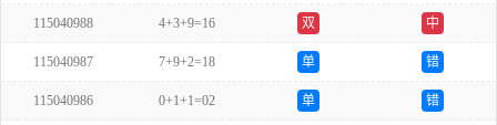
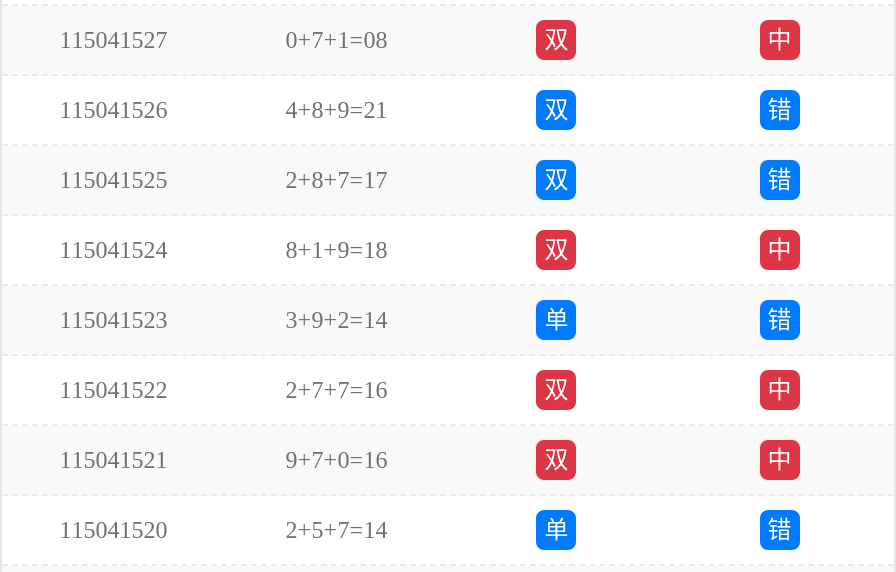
- 115040988
+ 115041527

- 4+3+9=16
+ 0+7+1=08

- 115040987
- 7+9+2=18
+ 115041526
+ 4+8+9=21
+ 双
+ 错
+ 115041525
+ 2+8+7=17
+ 双
+ 错
+ 115041524
+ 8+1+9=18
+ 双
+ 中
+ 115041523
+ 3+9+2=14

- 115040986
- 0+1+1=02
+ 115041522
+ 2+7+7=16
+ 双
+ 中
+ 115041521
+ 9+7+0=16
+ 双
+ 中
+ 115041520
+ 2+5+7=14
